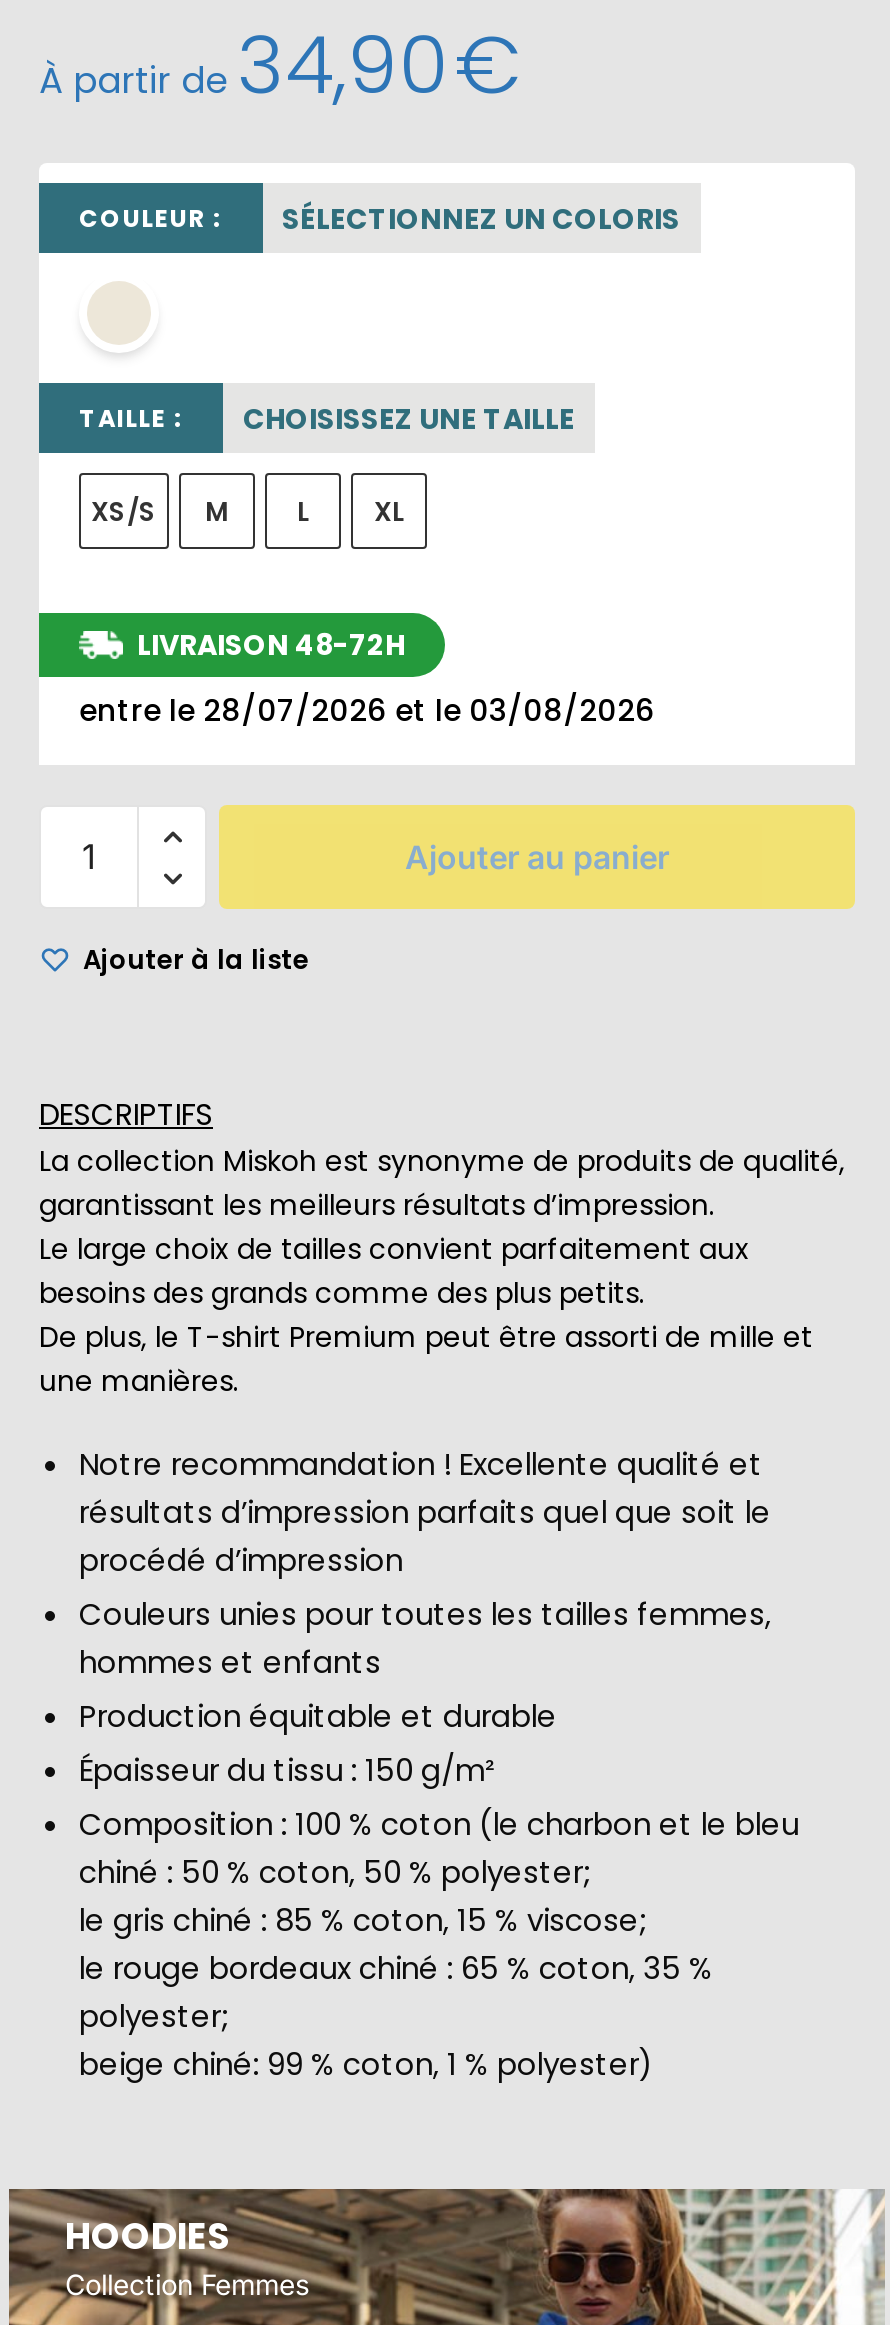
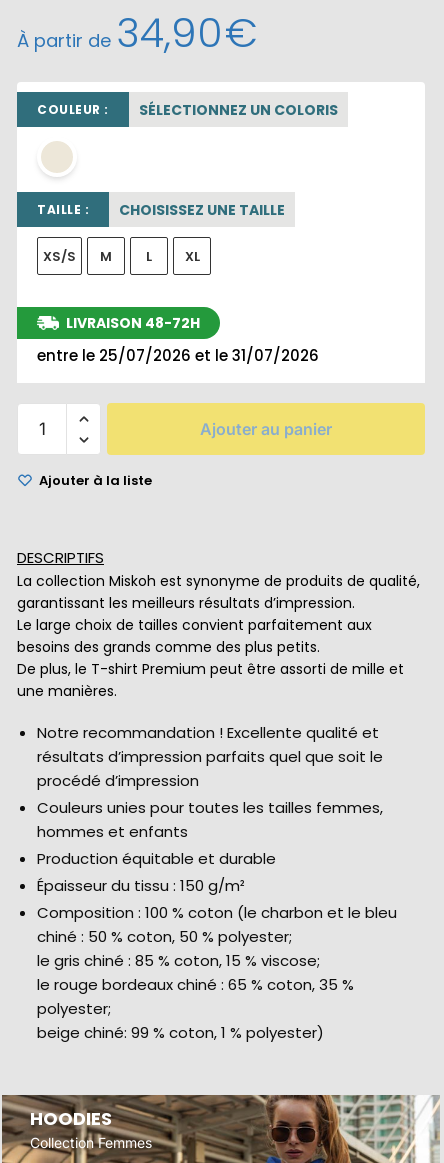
- entre le 28/07/2026 et le 03/08/2026
+ entre le 25/07/2026 et le 31/07/2026
